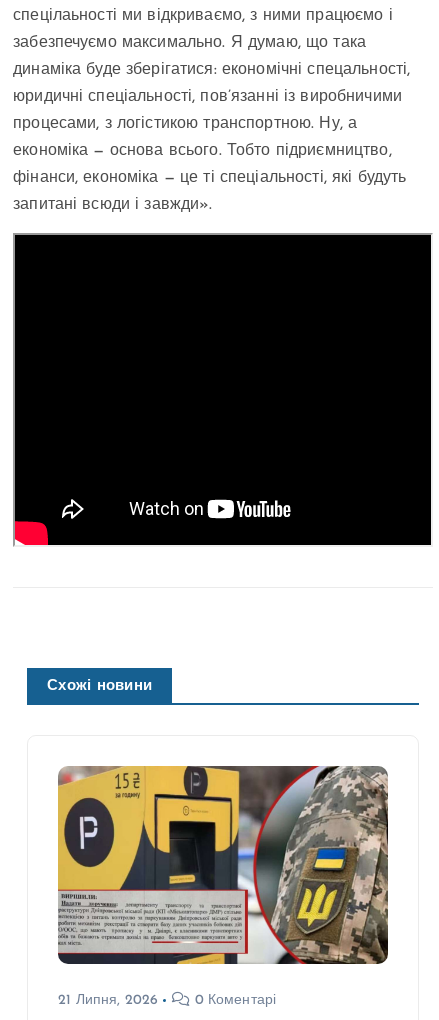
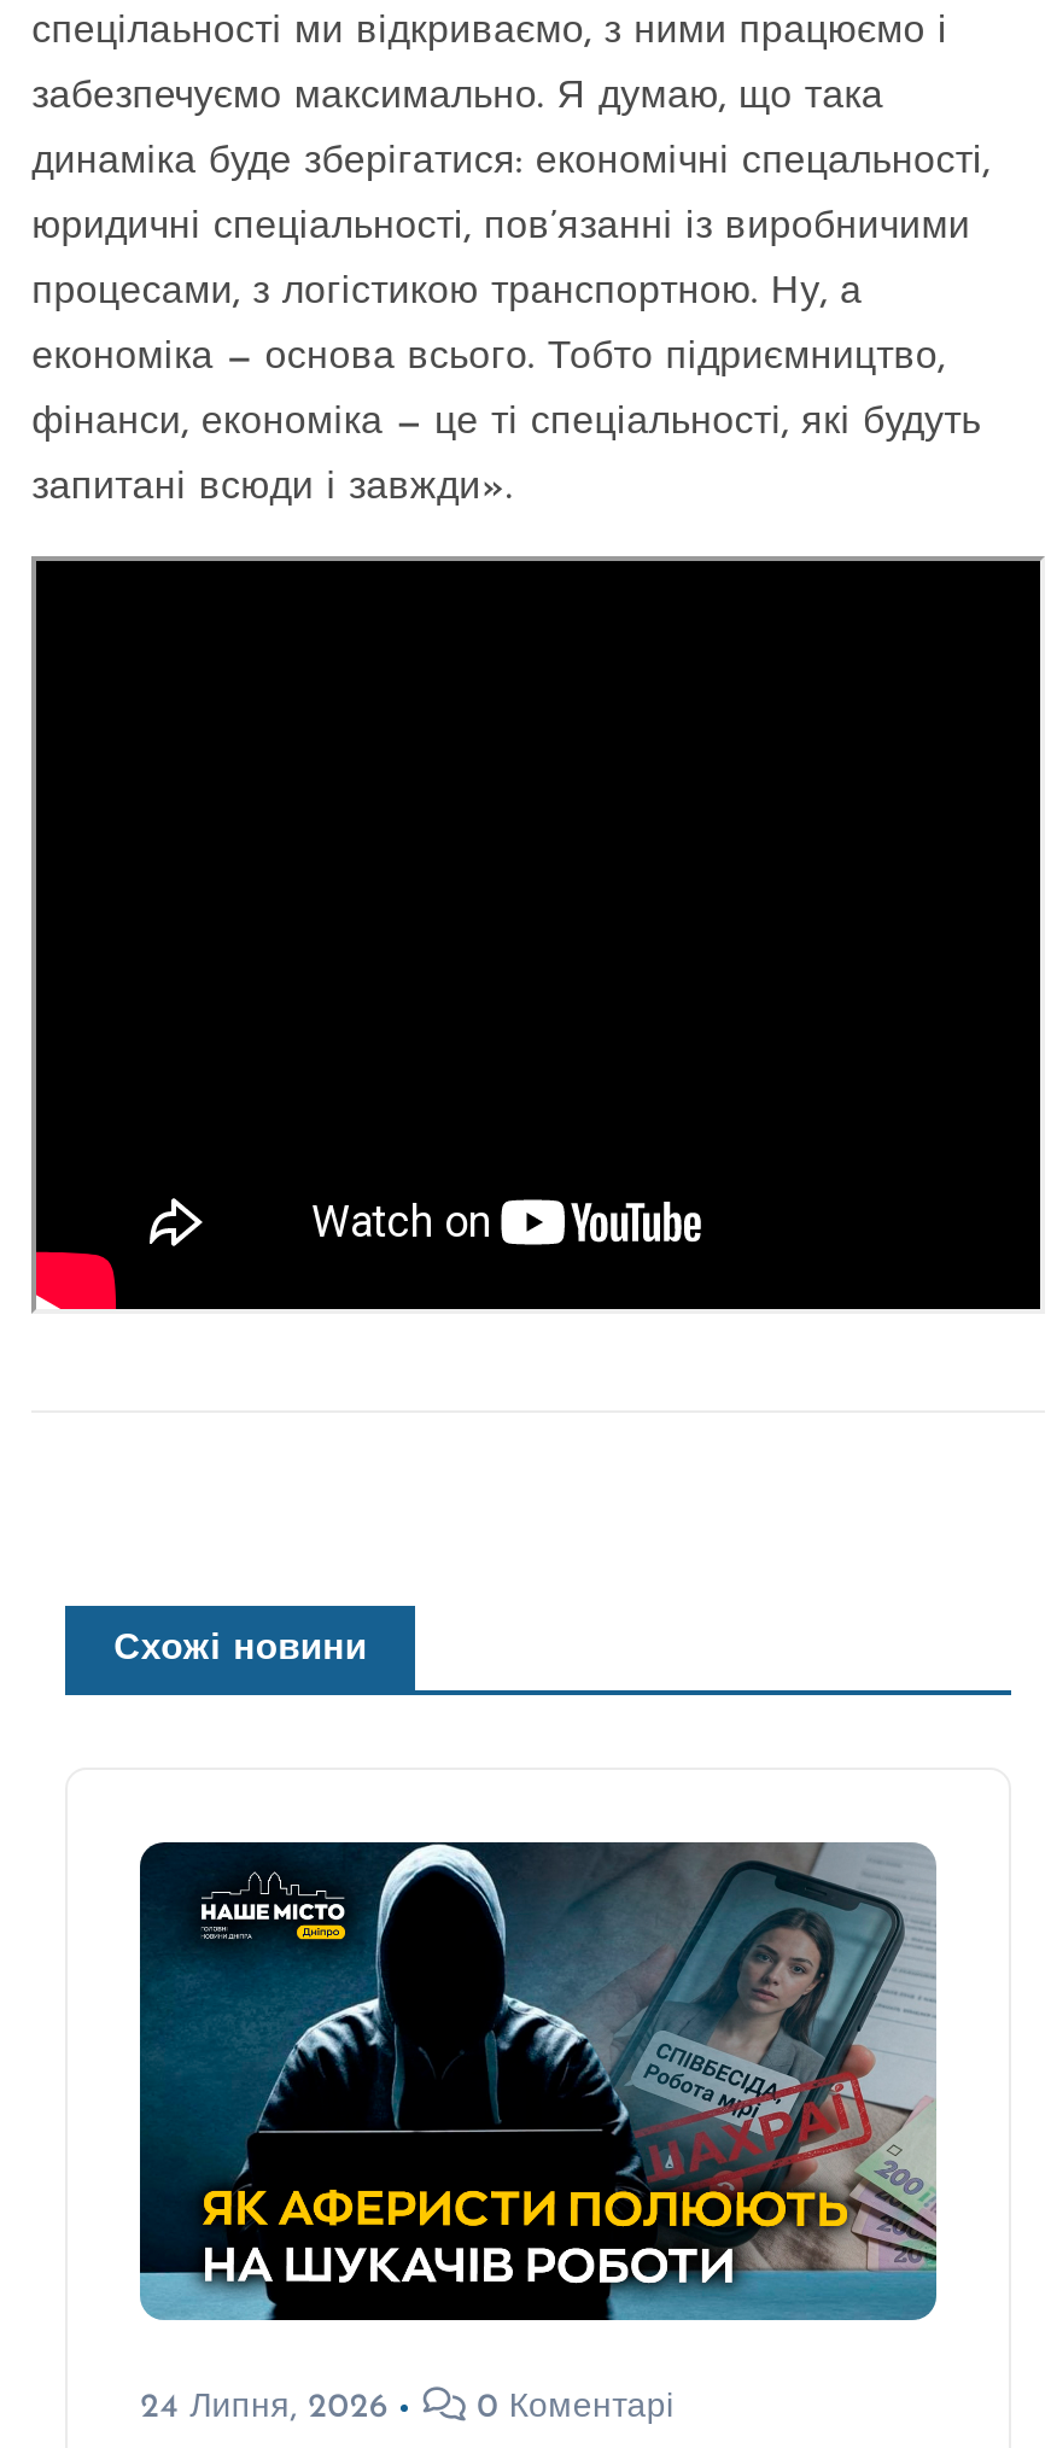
- [image]
- 21 Липня, 2026
+ [image]
+ 24 Липня, 2026
